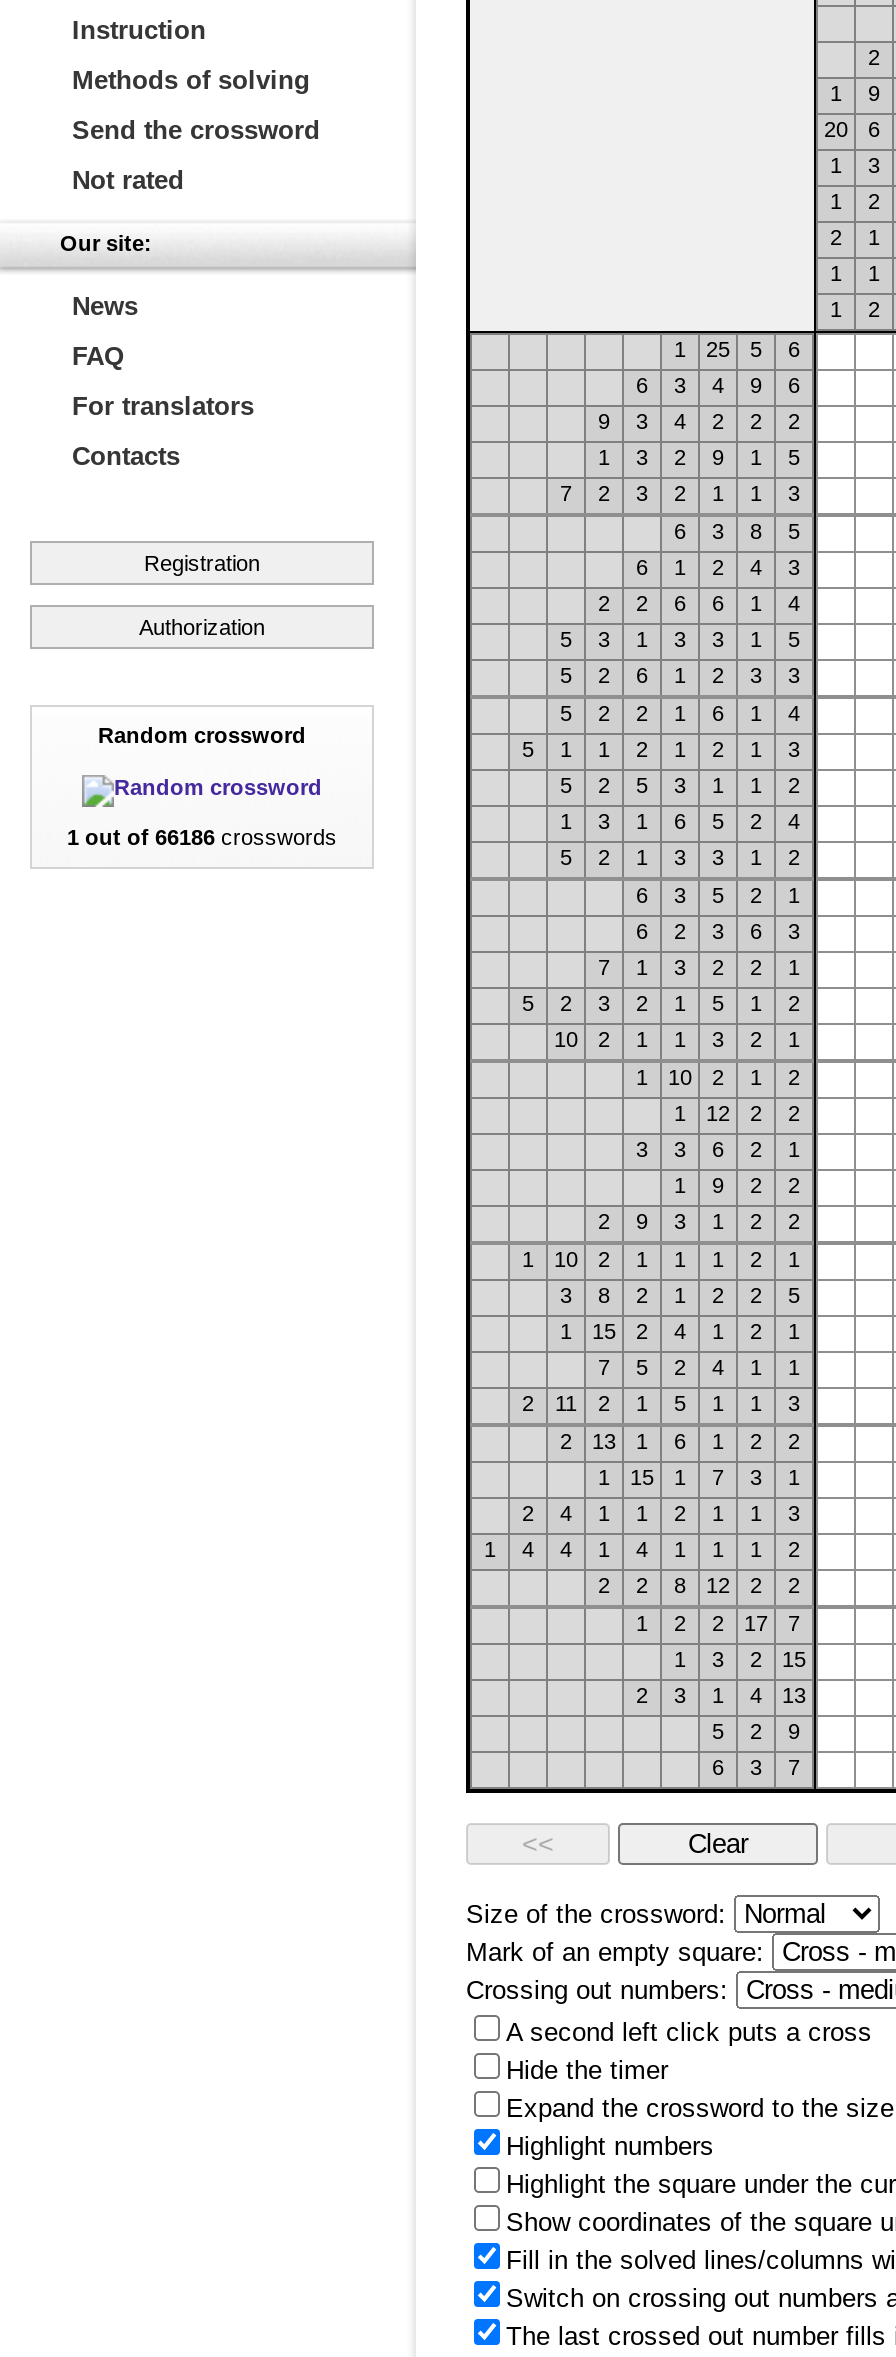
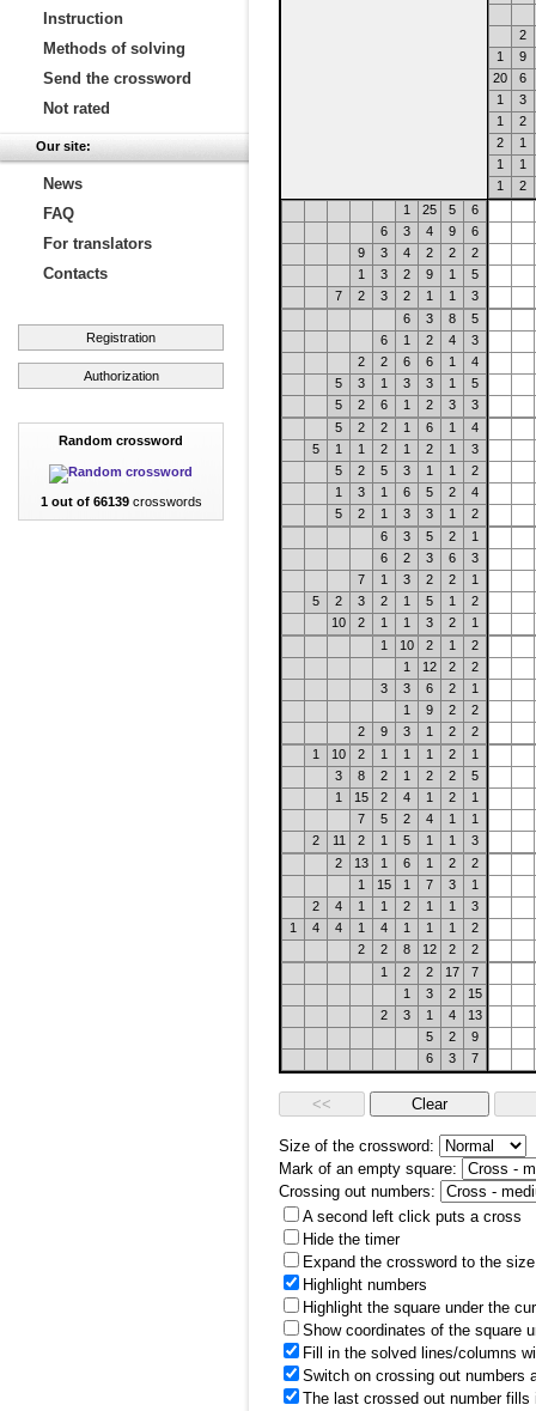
- 1 out of 66186 crosswords
+ 1 out of 66139 crosswords
